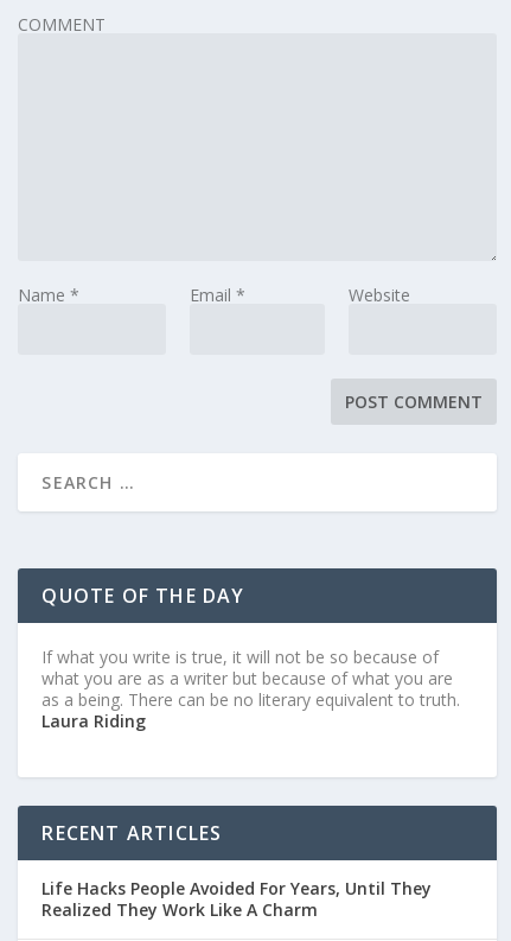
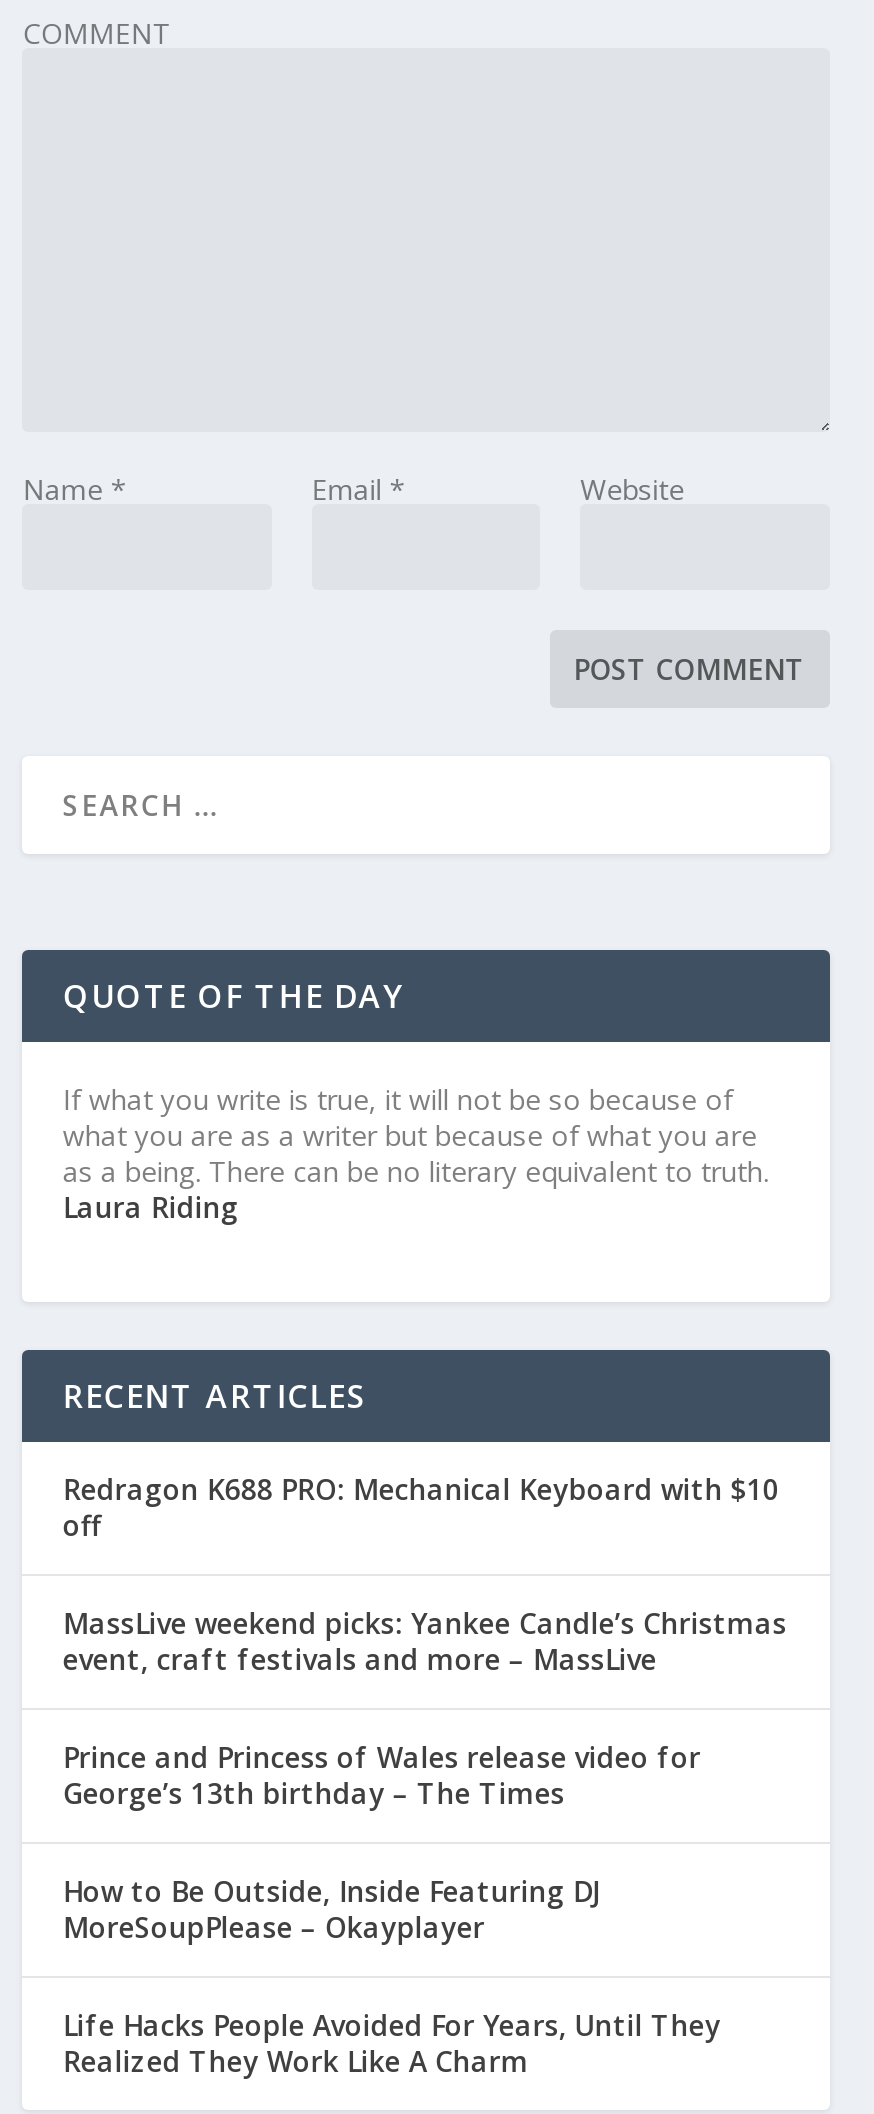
+ Redragon K688 PRO: Mechanical Keyboard with $10
+ off
+ MassLive weekend picks: Yankee Candle’s Christmas
+ event, craft festivals and more – MassLive
+ Prince and Princess of Wales release video for
+ George’s 13th birthday – The Times
+ How to Be Outside, Inside Featuring DJ
+ MoreSoupPlease – Okayplayer
